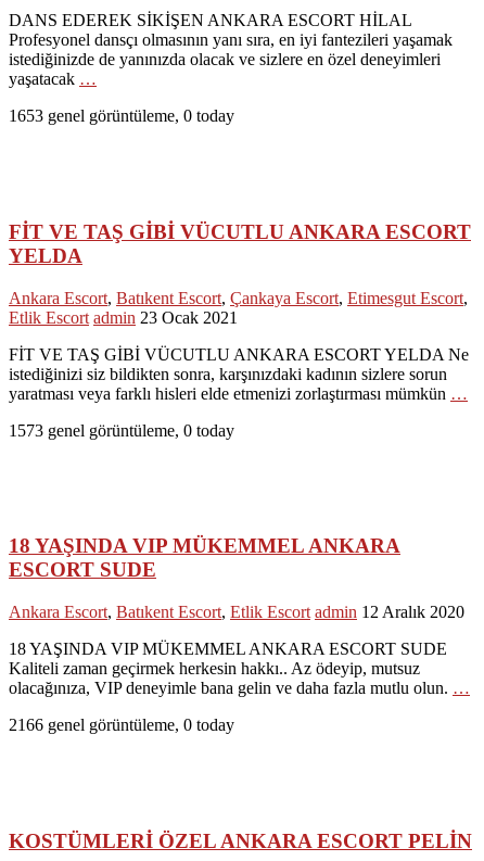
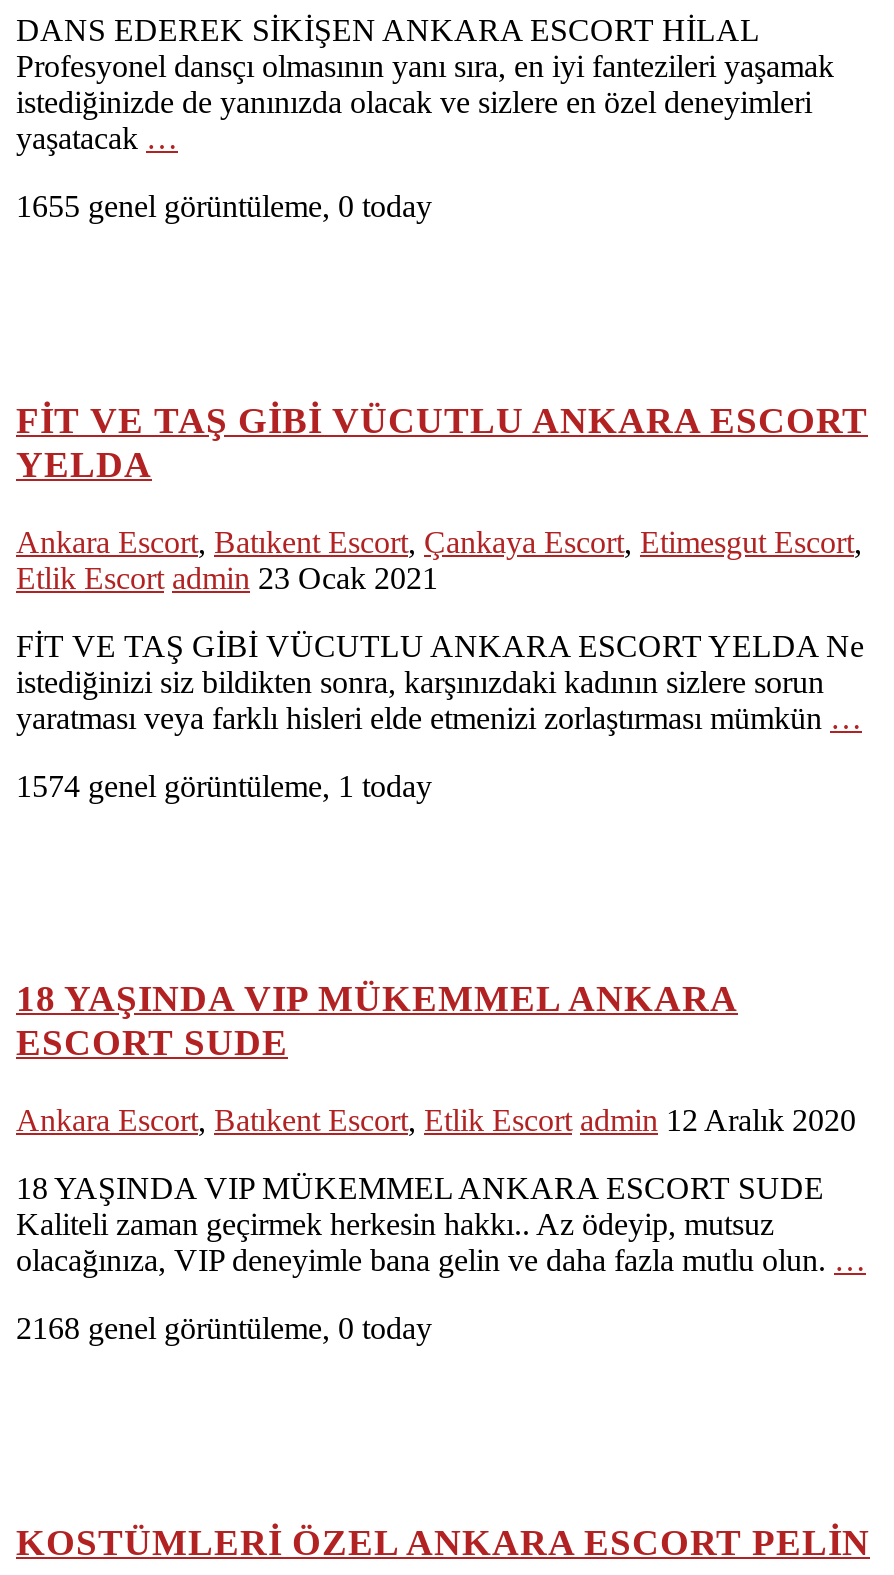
- 1653 genel görüntüleme, 0 today
+ 1655 genel görüntüleme, 0 today

- 1573 genel görüntüleme, 0 today
+ 1574 genel görüntüleme, 1 today

- 2166 genel görüntüleme, 0 today
+ 2168 genel görüntüleme, 0 today
